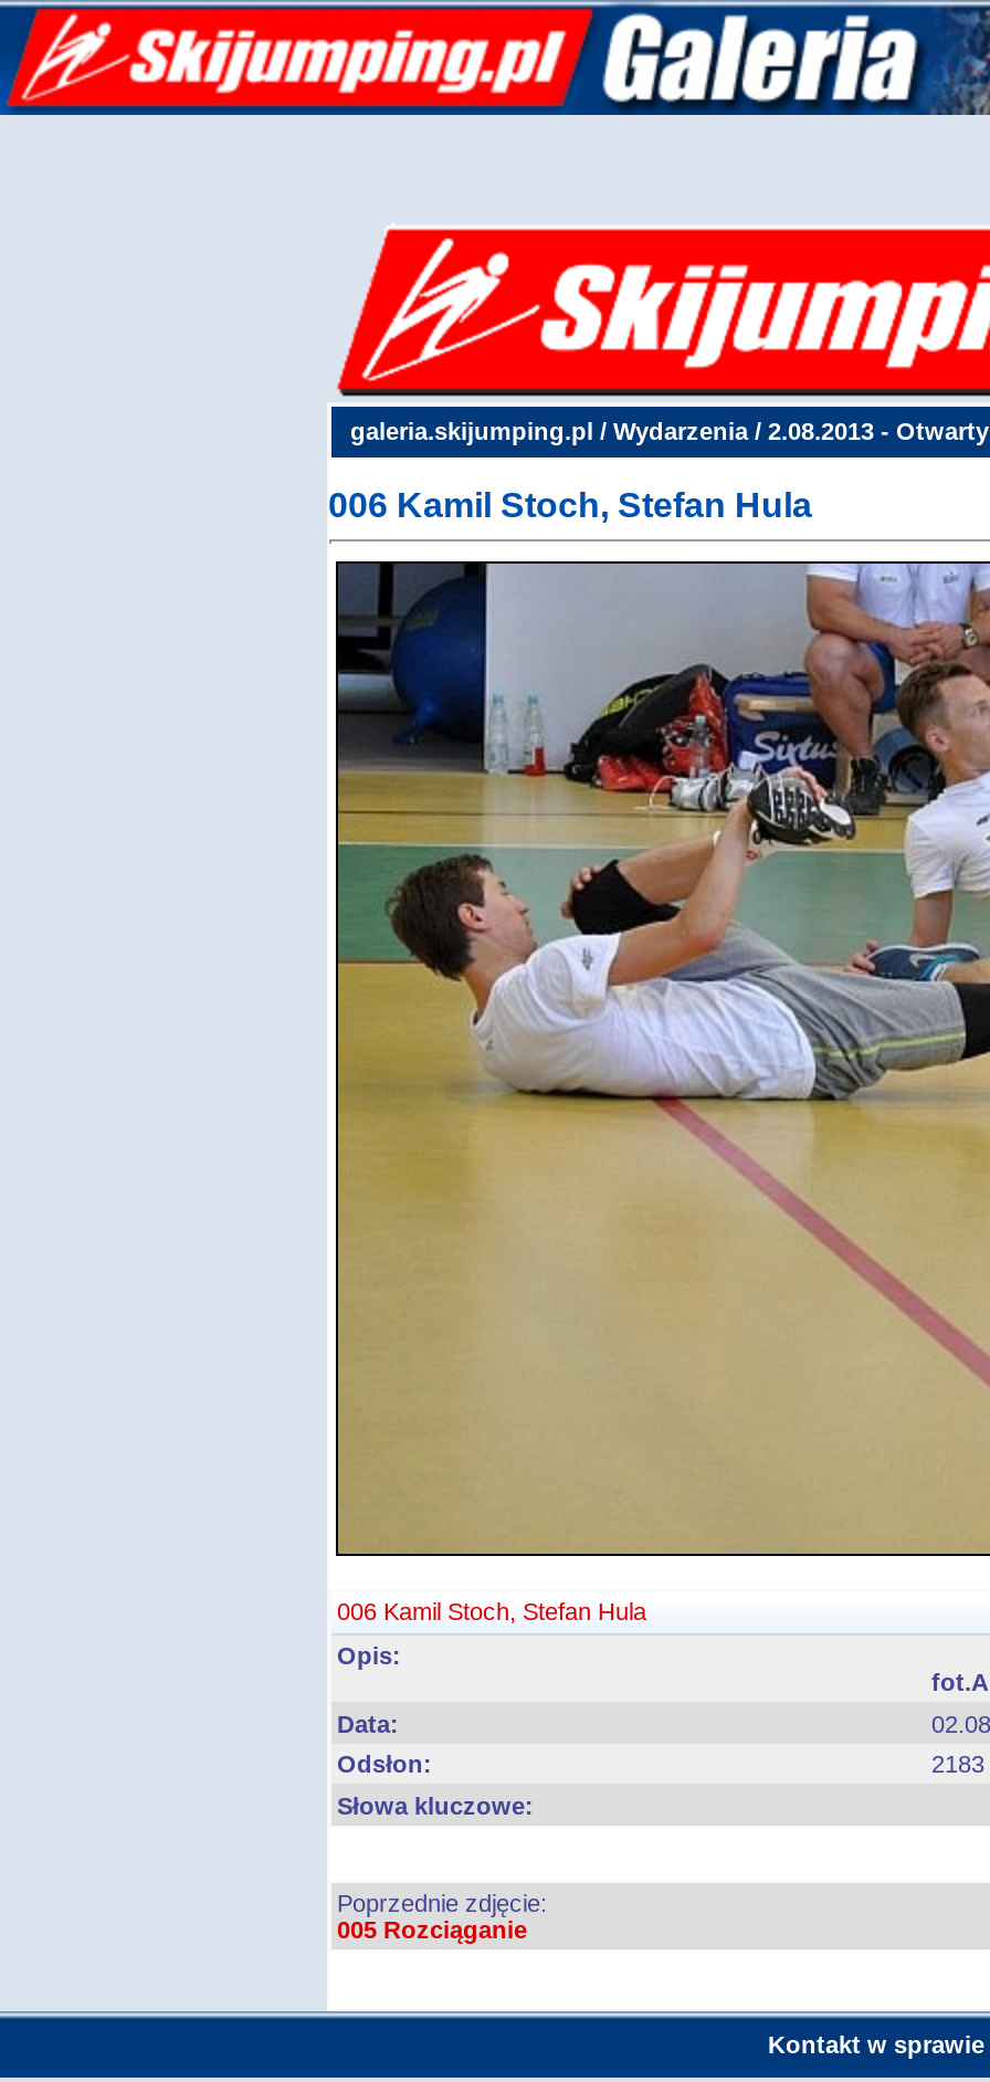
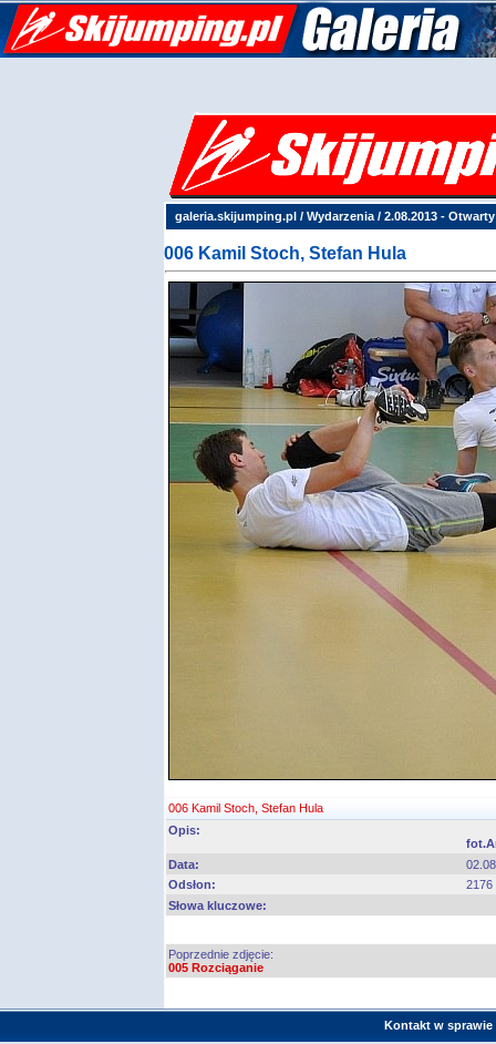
- 2183
+ 2176
